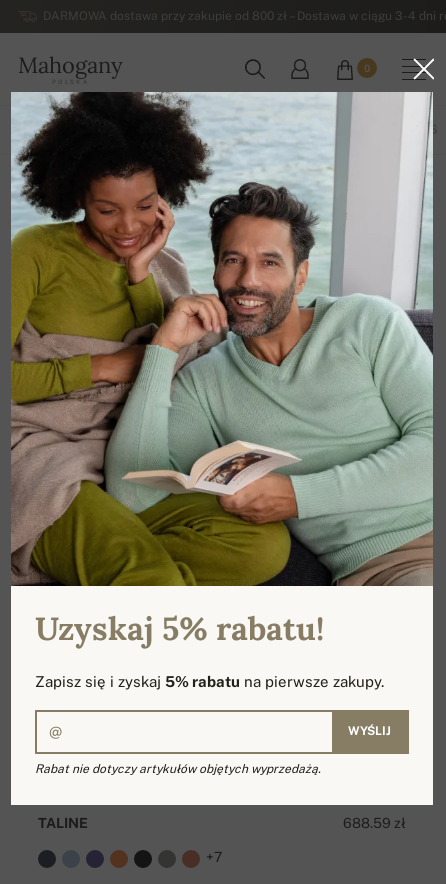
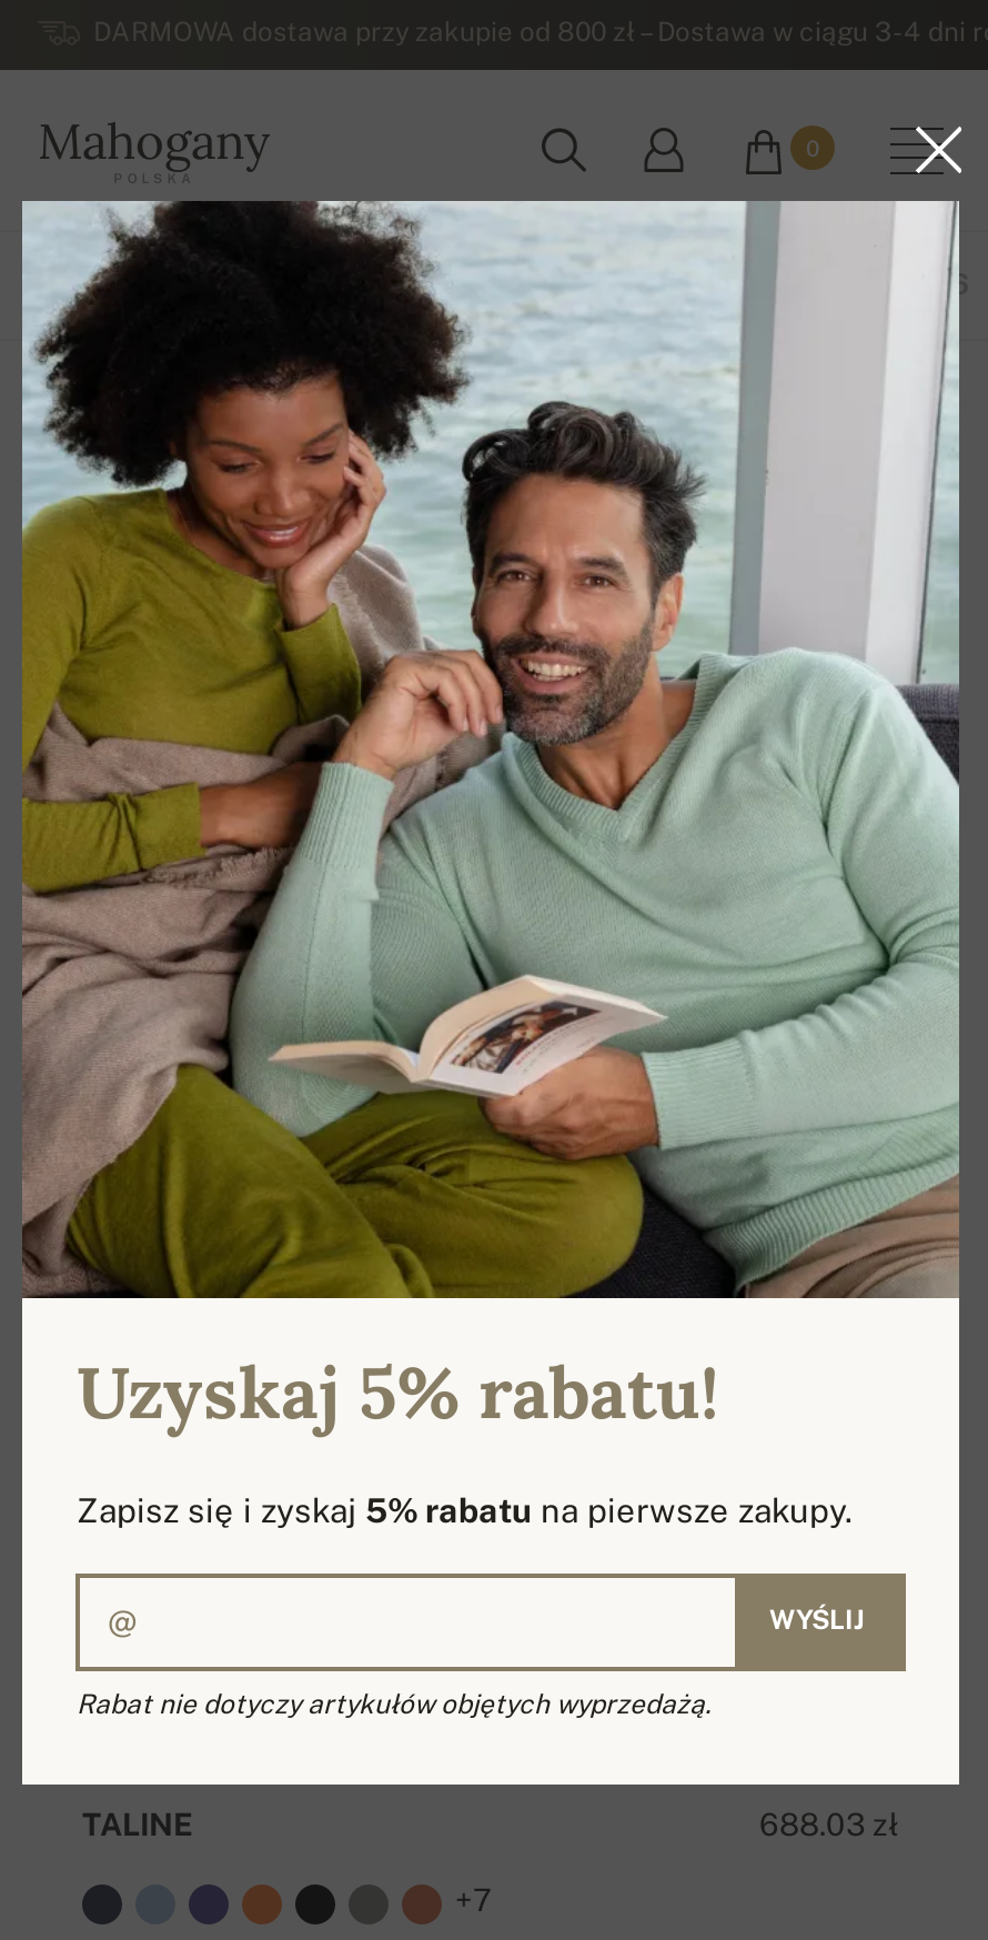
- 688.59 zł
+ 688.03 zł
